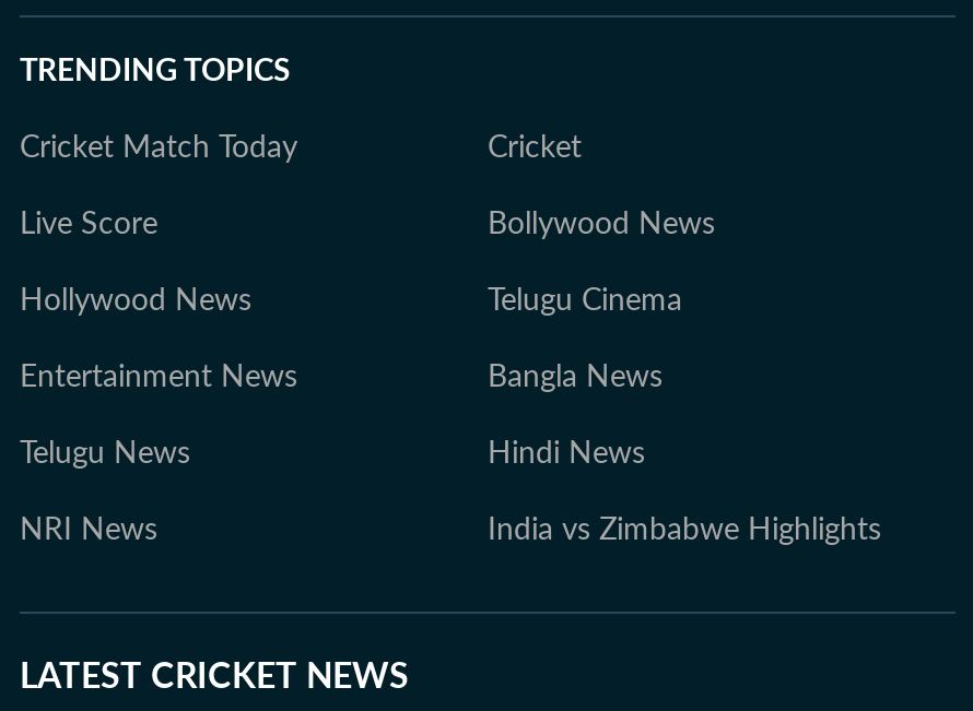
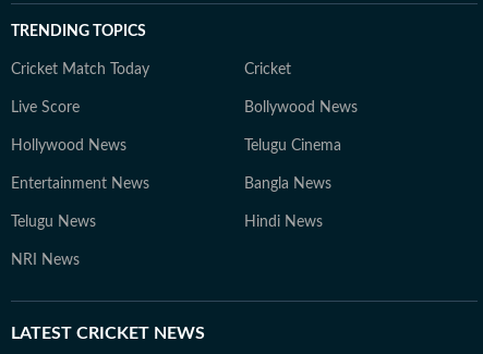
- India vs Zimbabwe Highlights
